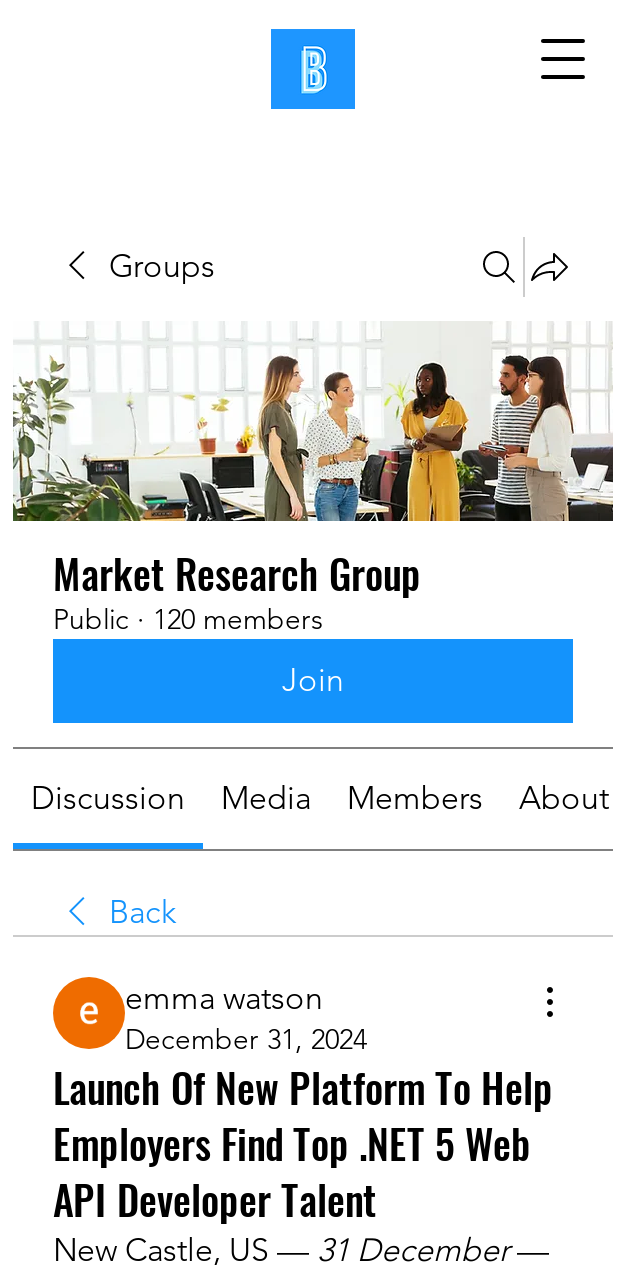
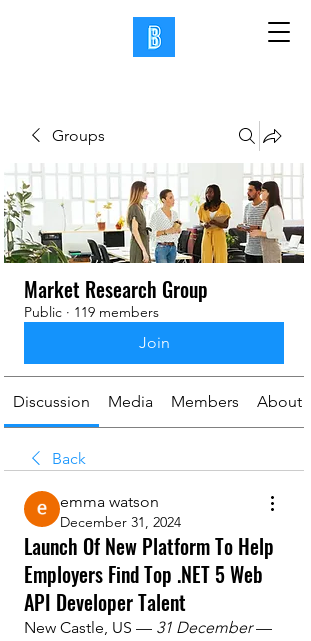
- Public · 120 members
+ Public · 119 members
